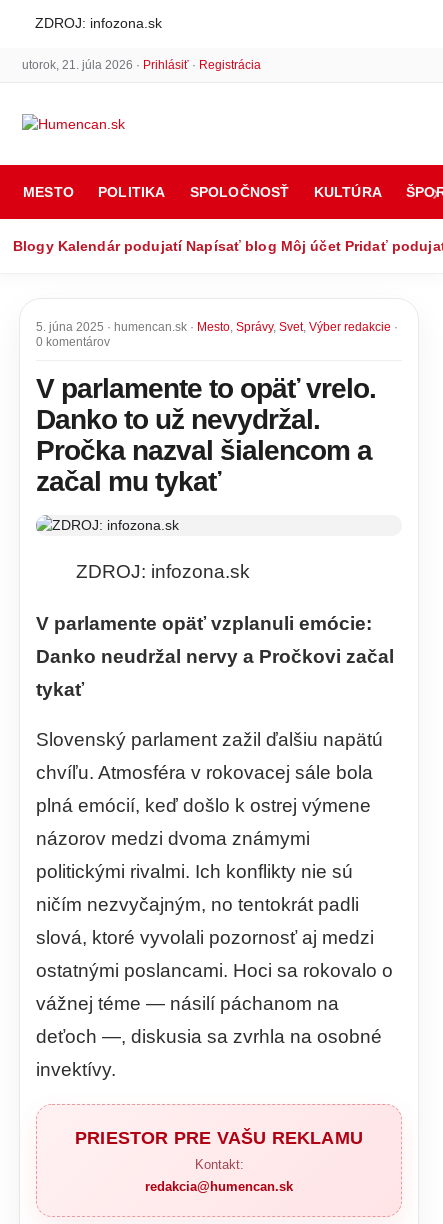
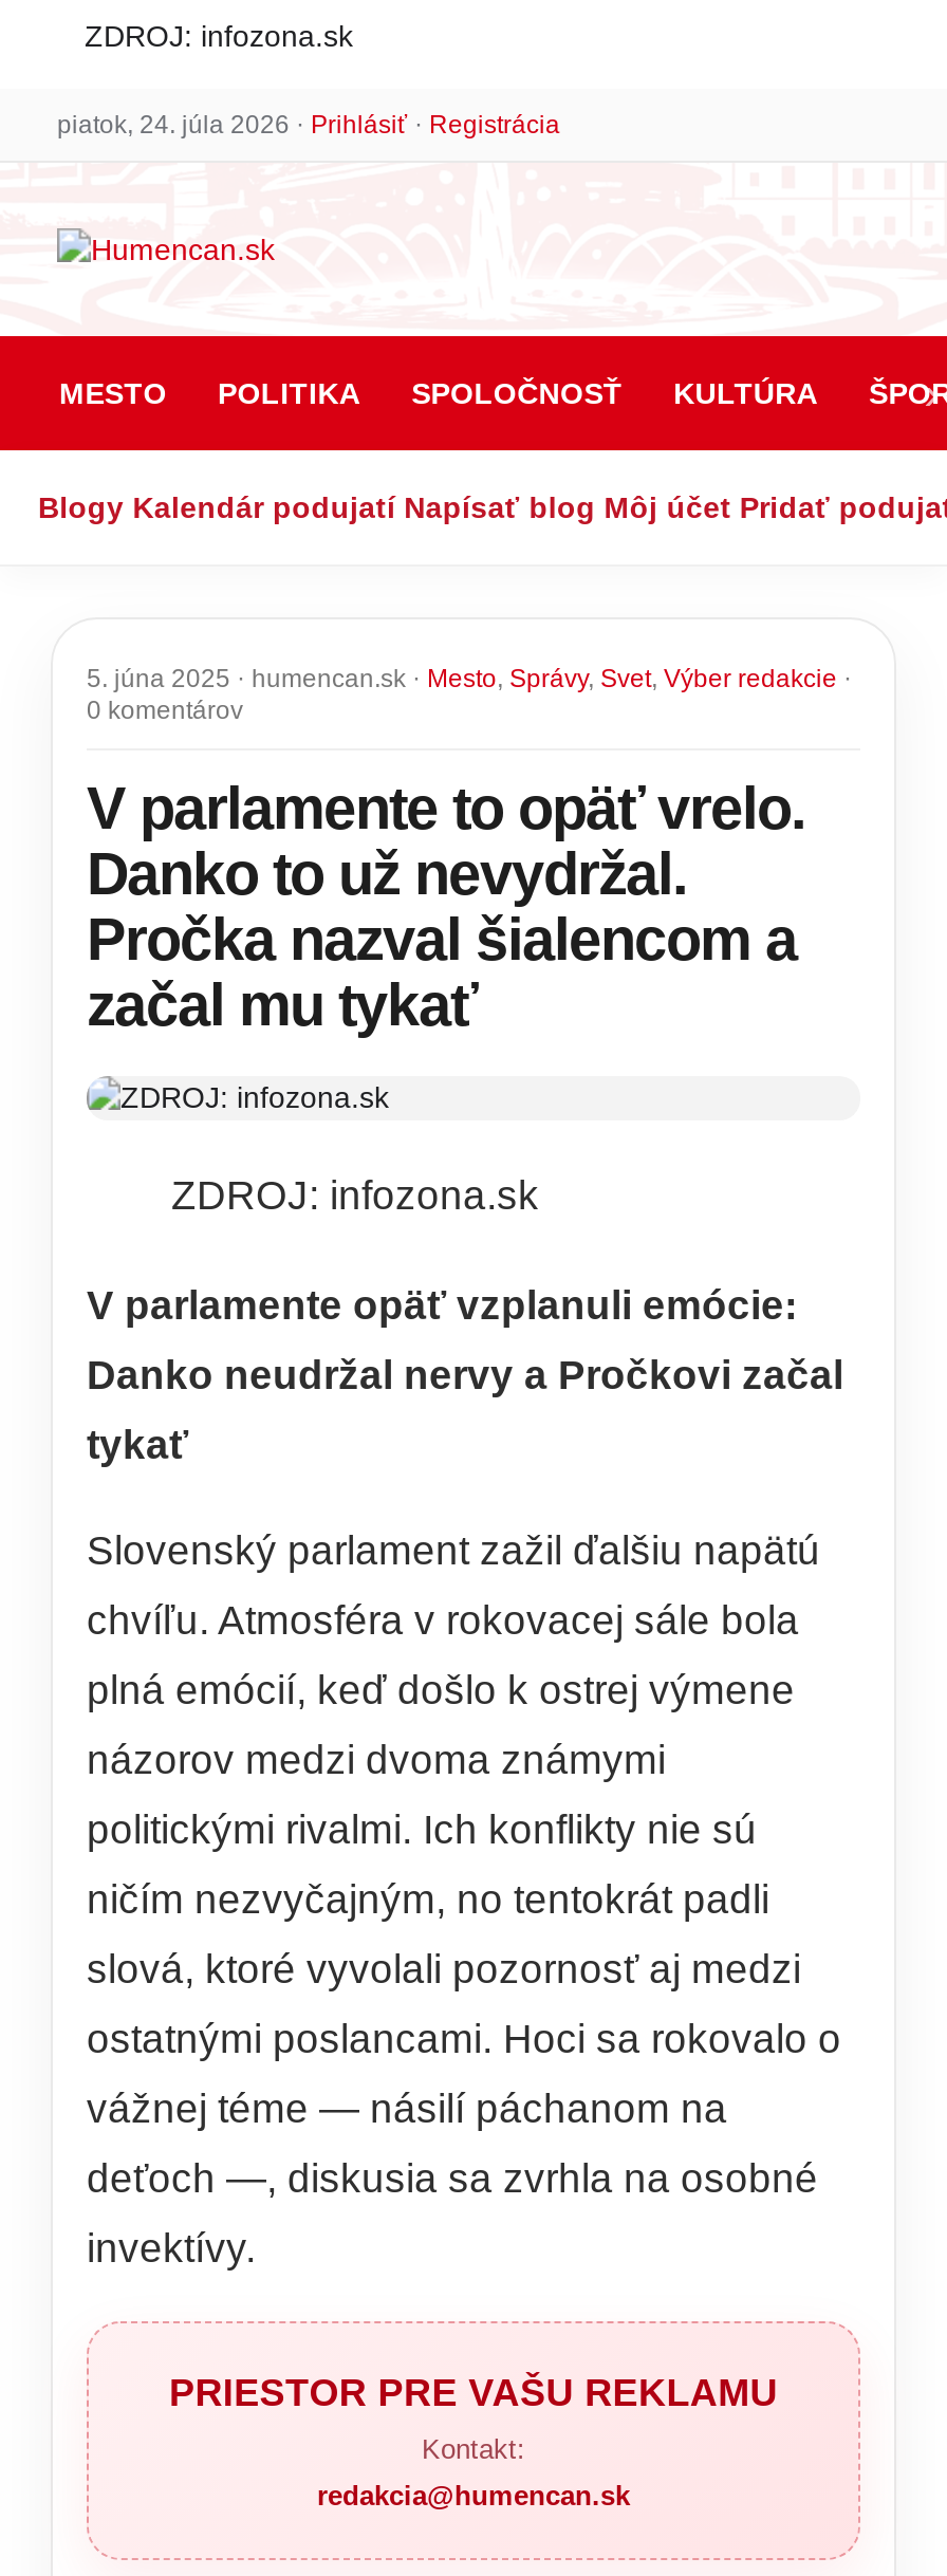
- utorok, 21. júla 2026 · Prihlásiť · Registrácia
+ piatok, 24. júla 2026 · Prihlásiť · Registrácia
